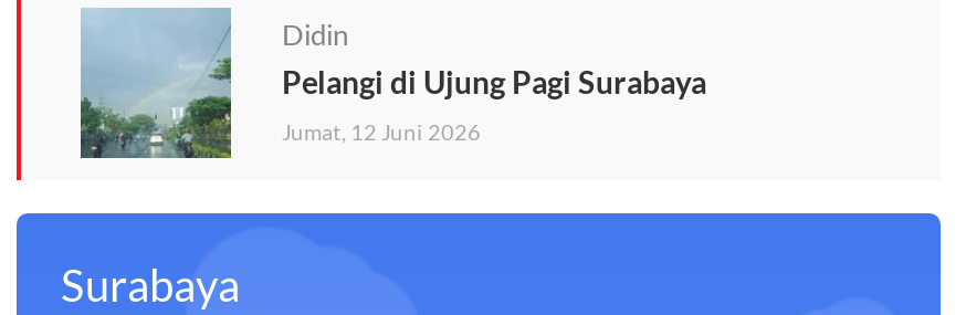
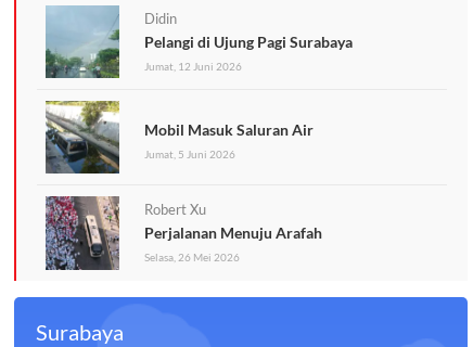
+ [image]
+ Mobil Masuk Saluran Air
+ Jumat, 5 Juni 2026
+ Robert Xu
+ Perjalanan Menuju Arafah
+ Selasa, 26 Mei 2026

+ [image]
